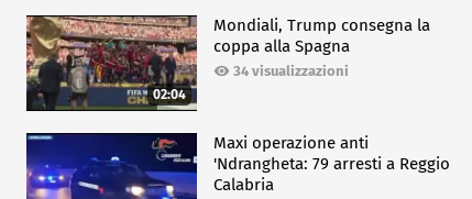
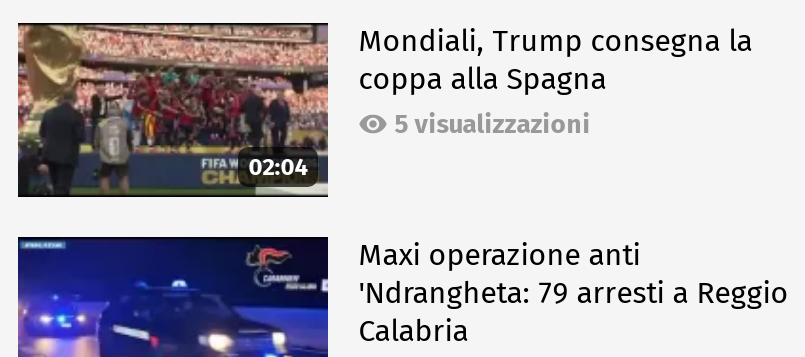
- 34 visualizzazioni
+ 5 visualizzazioni
